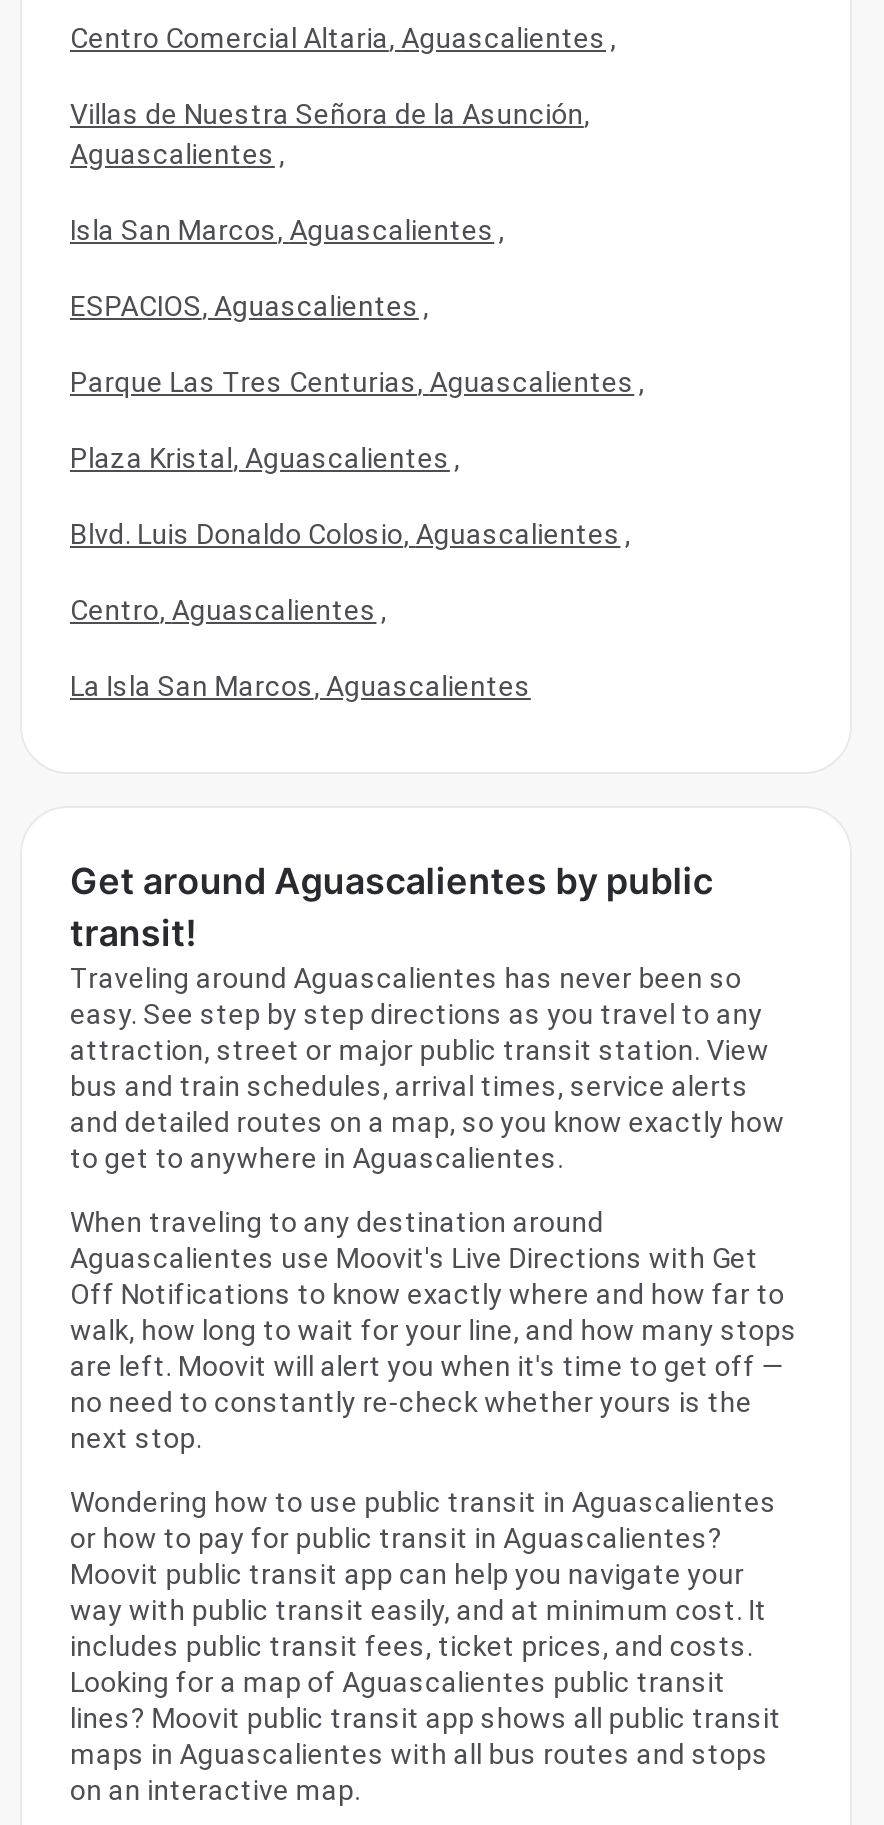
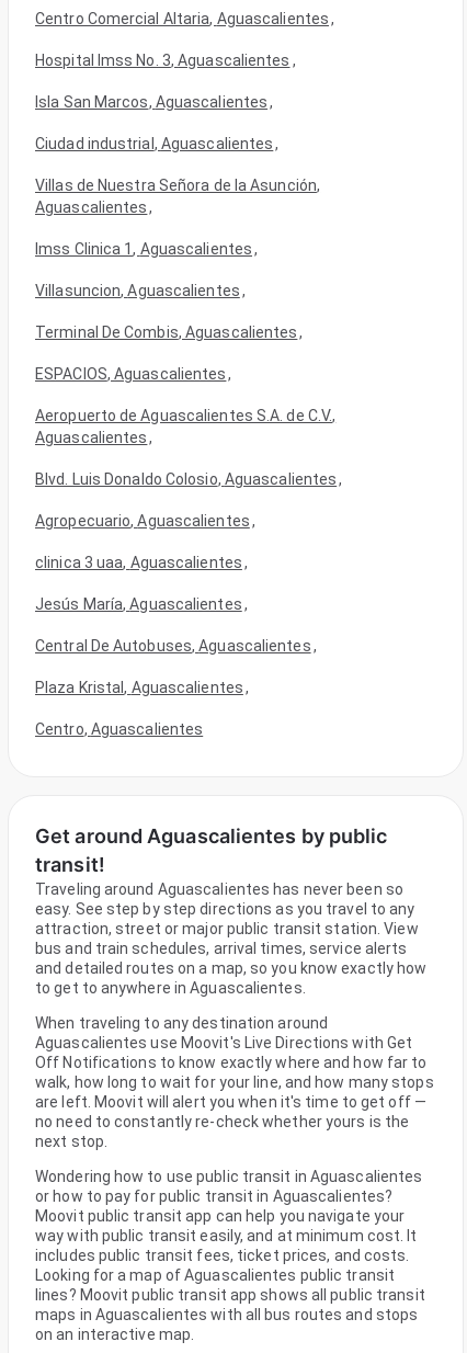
+ Hospital Imss No. 3, Aguascalientes ,
+ Ciudad industrial, Aguascalientes ,

+ Imss Clinica 1, Aguascalientes ,
+ Villasuncion, Aguascalientes ,
+ Terminal De Combis, Aguascalientes ,

moved up: Isla San Marcos, Aguascalientes ,

- Parque Las Tres Centurias, Aguascalientes ,
+ Aeropuerto de Aguascalientes S.A. de C.V.,
+ Aguascalientes ,

moved down: Plaza Kristal, Aguascalientes ,

- Centro, Aguascalientes ,
- La Isla San Marcos, Aguascalientes
+ Agropecuario, Aguascalientes ,
+ clinica 3 uaa, Aguascalientes ,
+ Jesús María, Aguascalientes ,
+ Central De Autobuses, Aguascalientes ,
+ Centro, Aguascalientes
